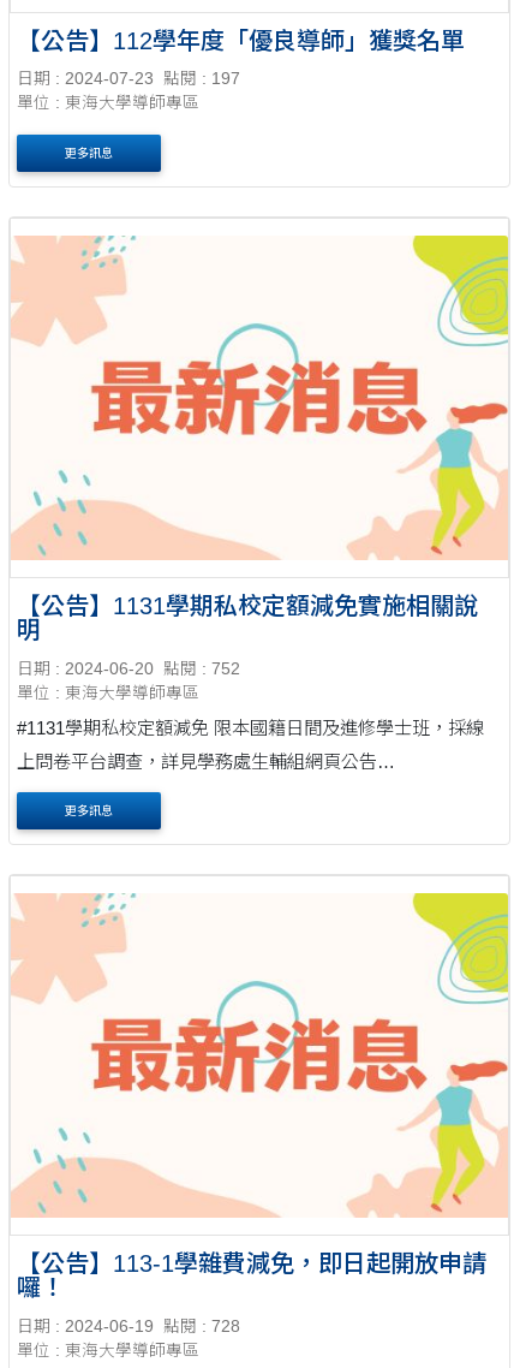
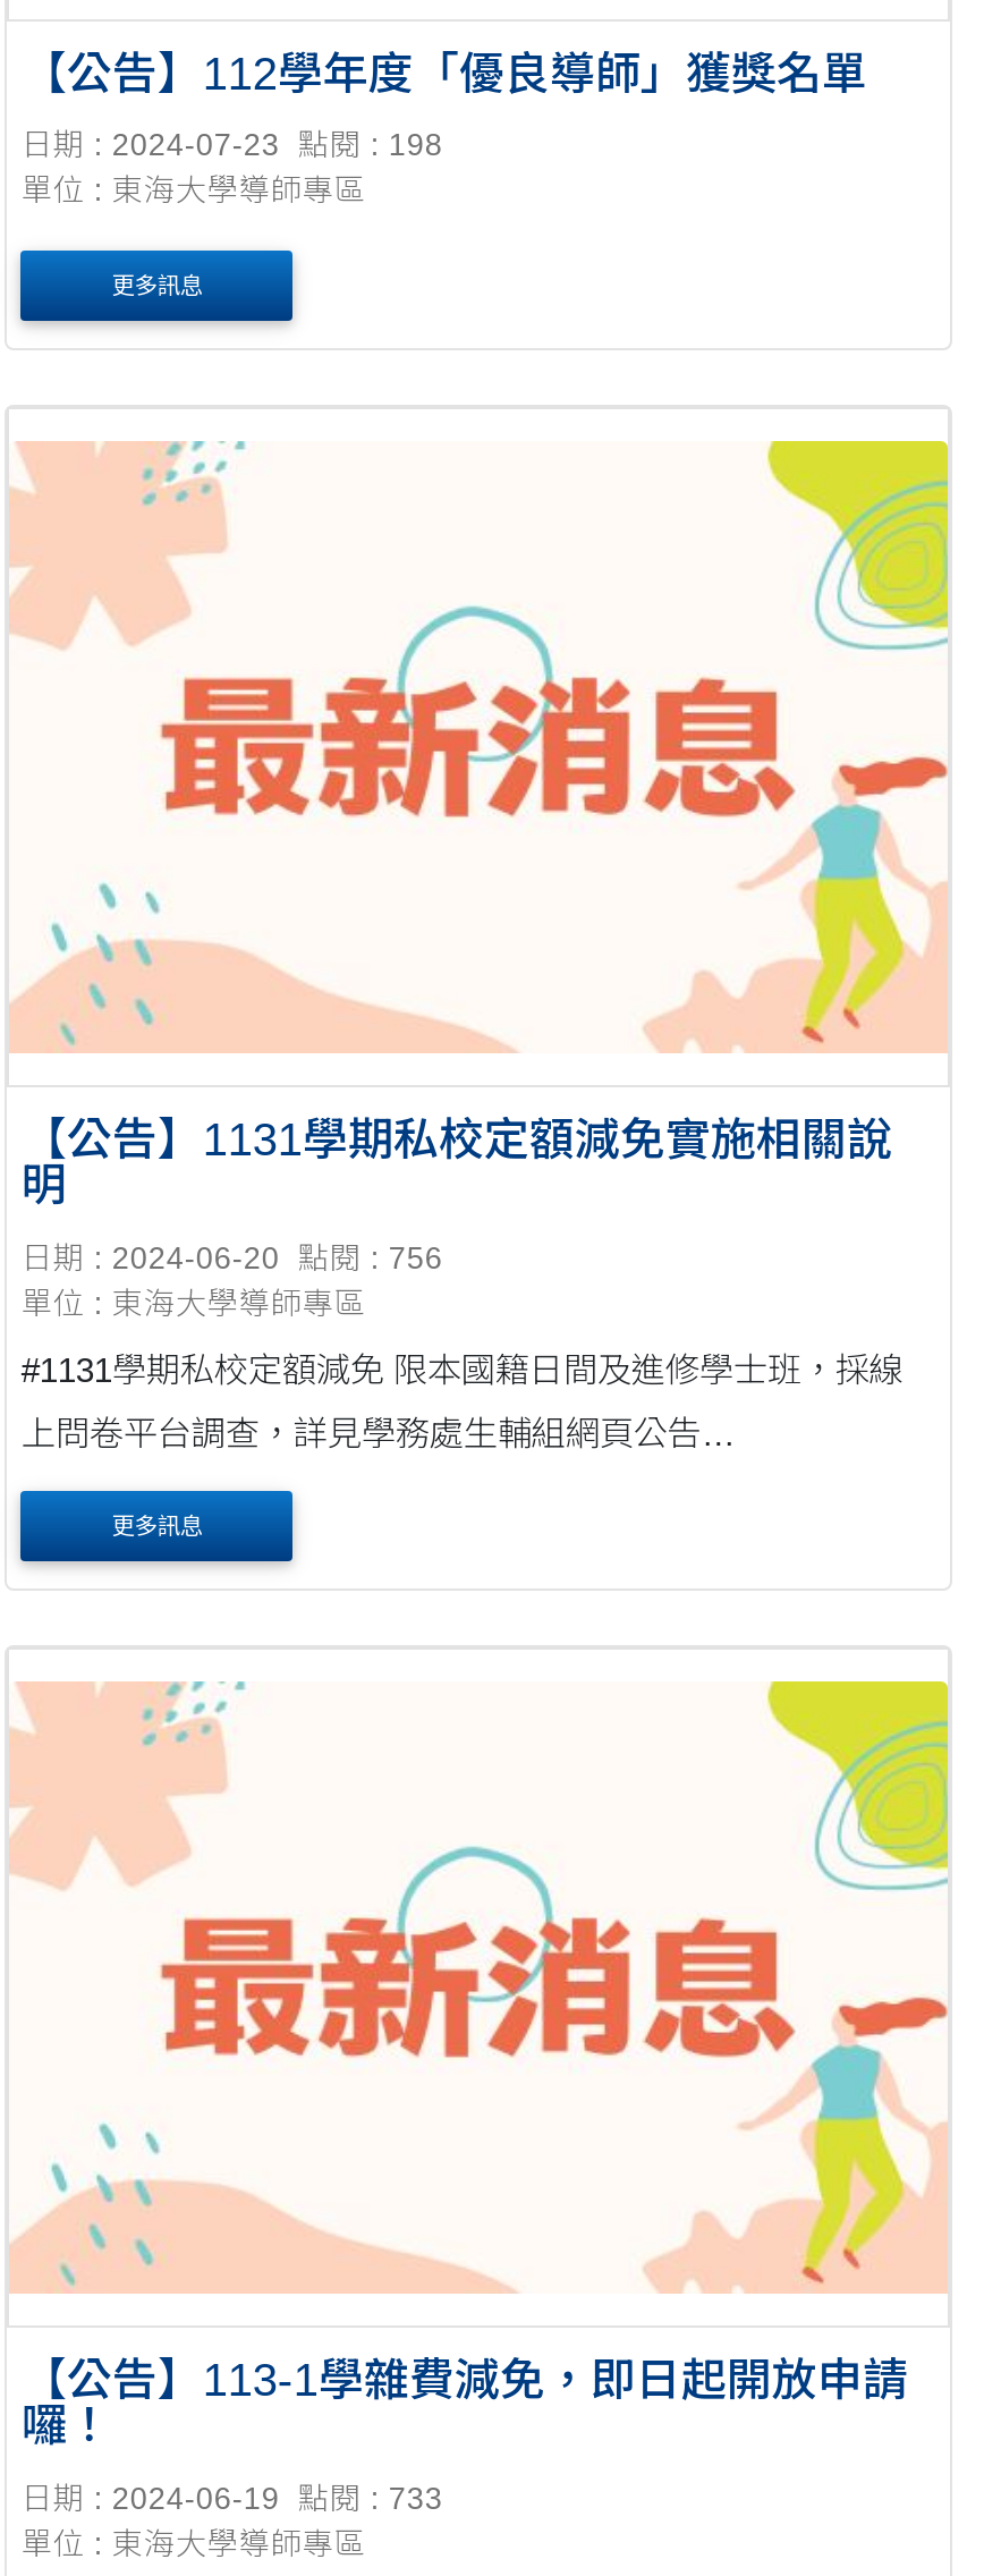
- 日期 : 2024-07-23 點閱 : 197
+ 日期 : 2024-07-23 點閱 : 198

- 日期 : 2024-06-20 點閱 : 752
+ 日期 : 2024-06-20 點閱 : 756

- 日期 : 2024-06-19 點閱 : 728
+ 日期 : 2024-06-19 點閱 : 733
